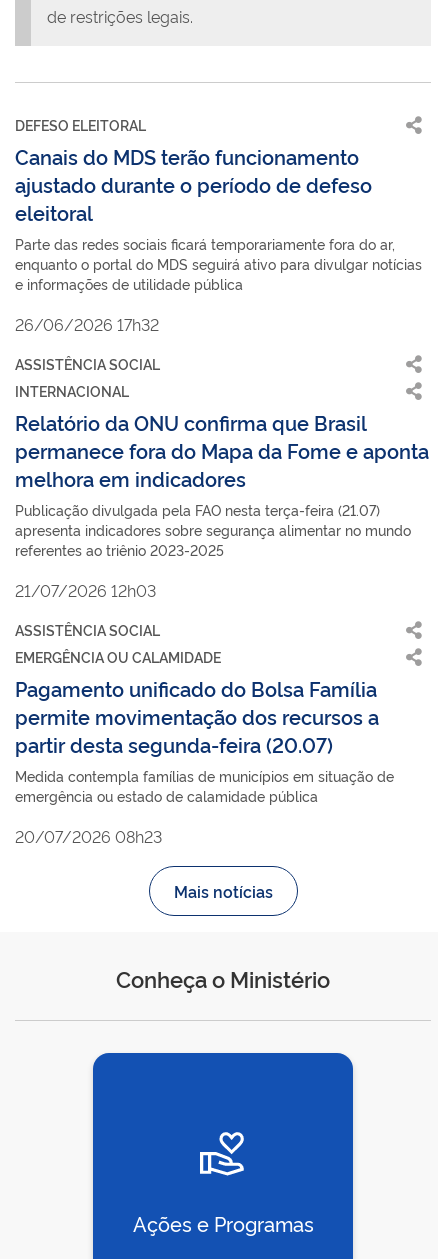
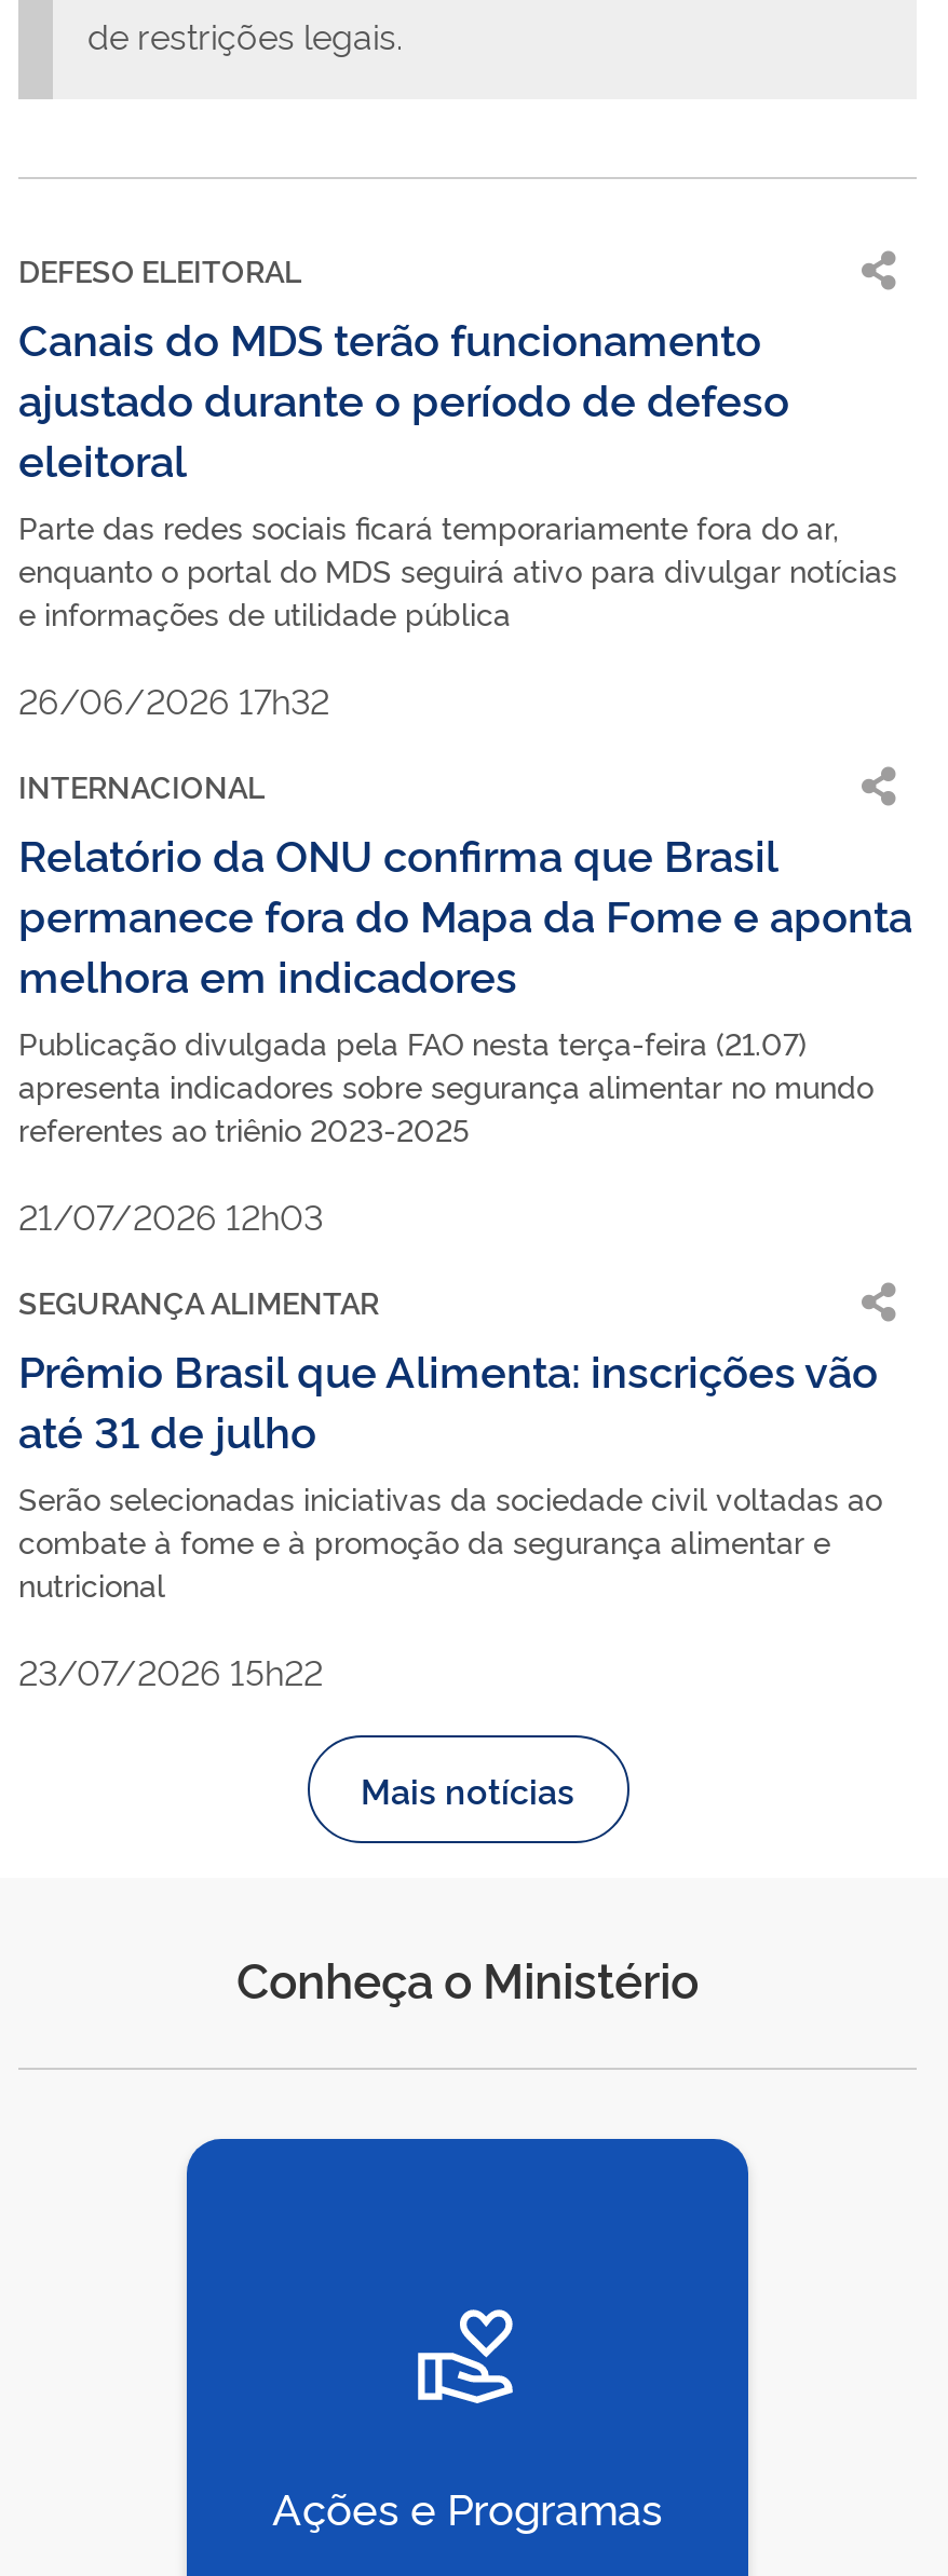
- ASSISTÊNCIA SOCIAL

- ASSISTÊNCIA SOCIAL
- EMERGÊNCIA OU CALAMIDADE
- Pagamento unificado do Bolsa Família
- permite movimentação dos recursos a
- partir desta segunda-feira (20.07)
- Medida contempla famílias de municípios em situação de
- emergência ou estado de calamidade pública
+ SEGURANÇA ALIMENTAR
+ Prêmio Brasil que Alimenta: inscrições vão
+ até 31 de julho
+ Serão selecionadas iniciativas da sociedade civil voltadas ao
+ combate à fome e à promoção da segurança alimentar e
+ nutricional

- 20/07/2026 08h23
+ 23/07/2026 15h22
